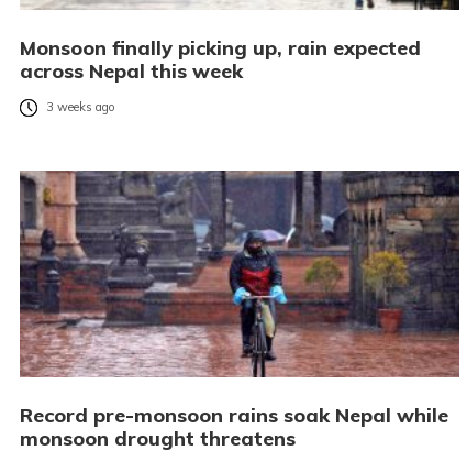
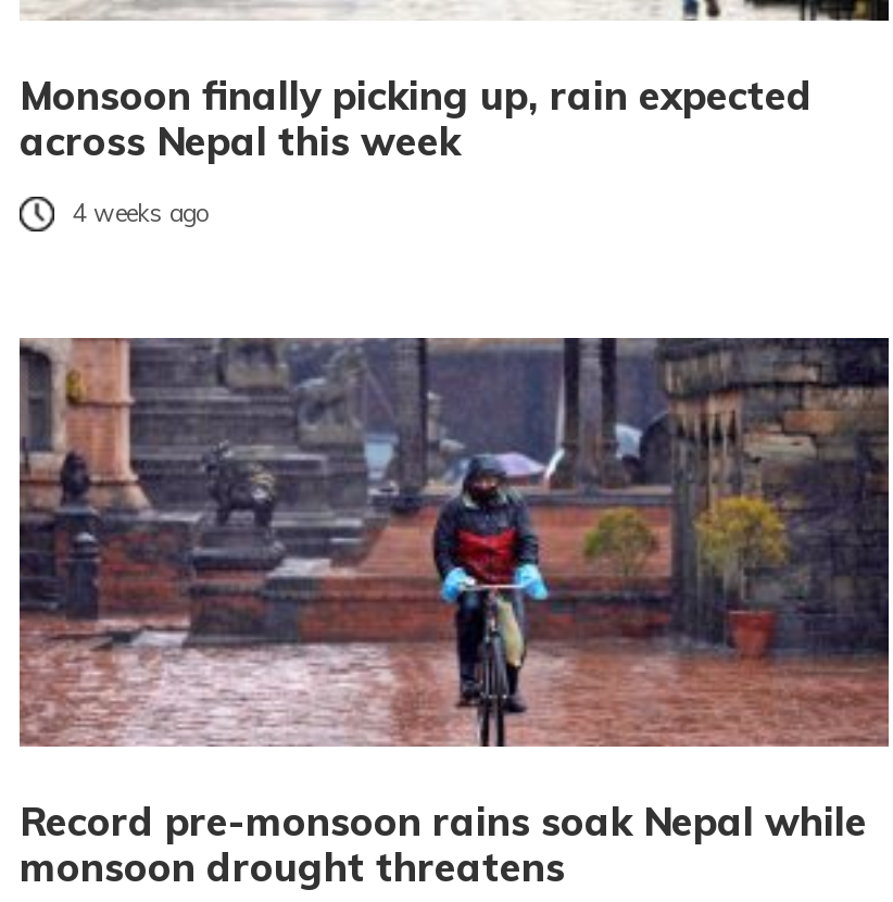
- 3 weeks ago
+ 4 weeks ago
